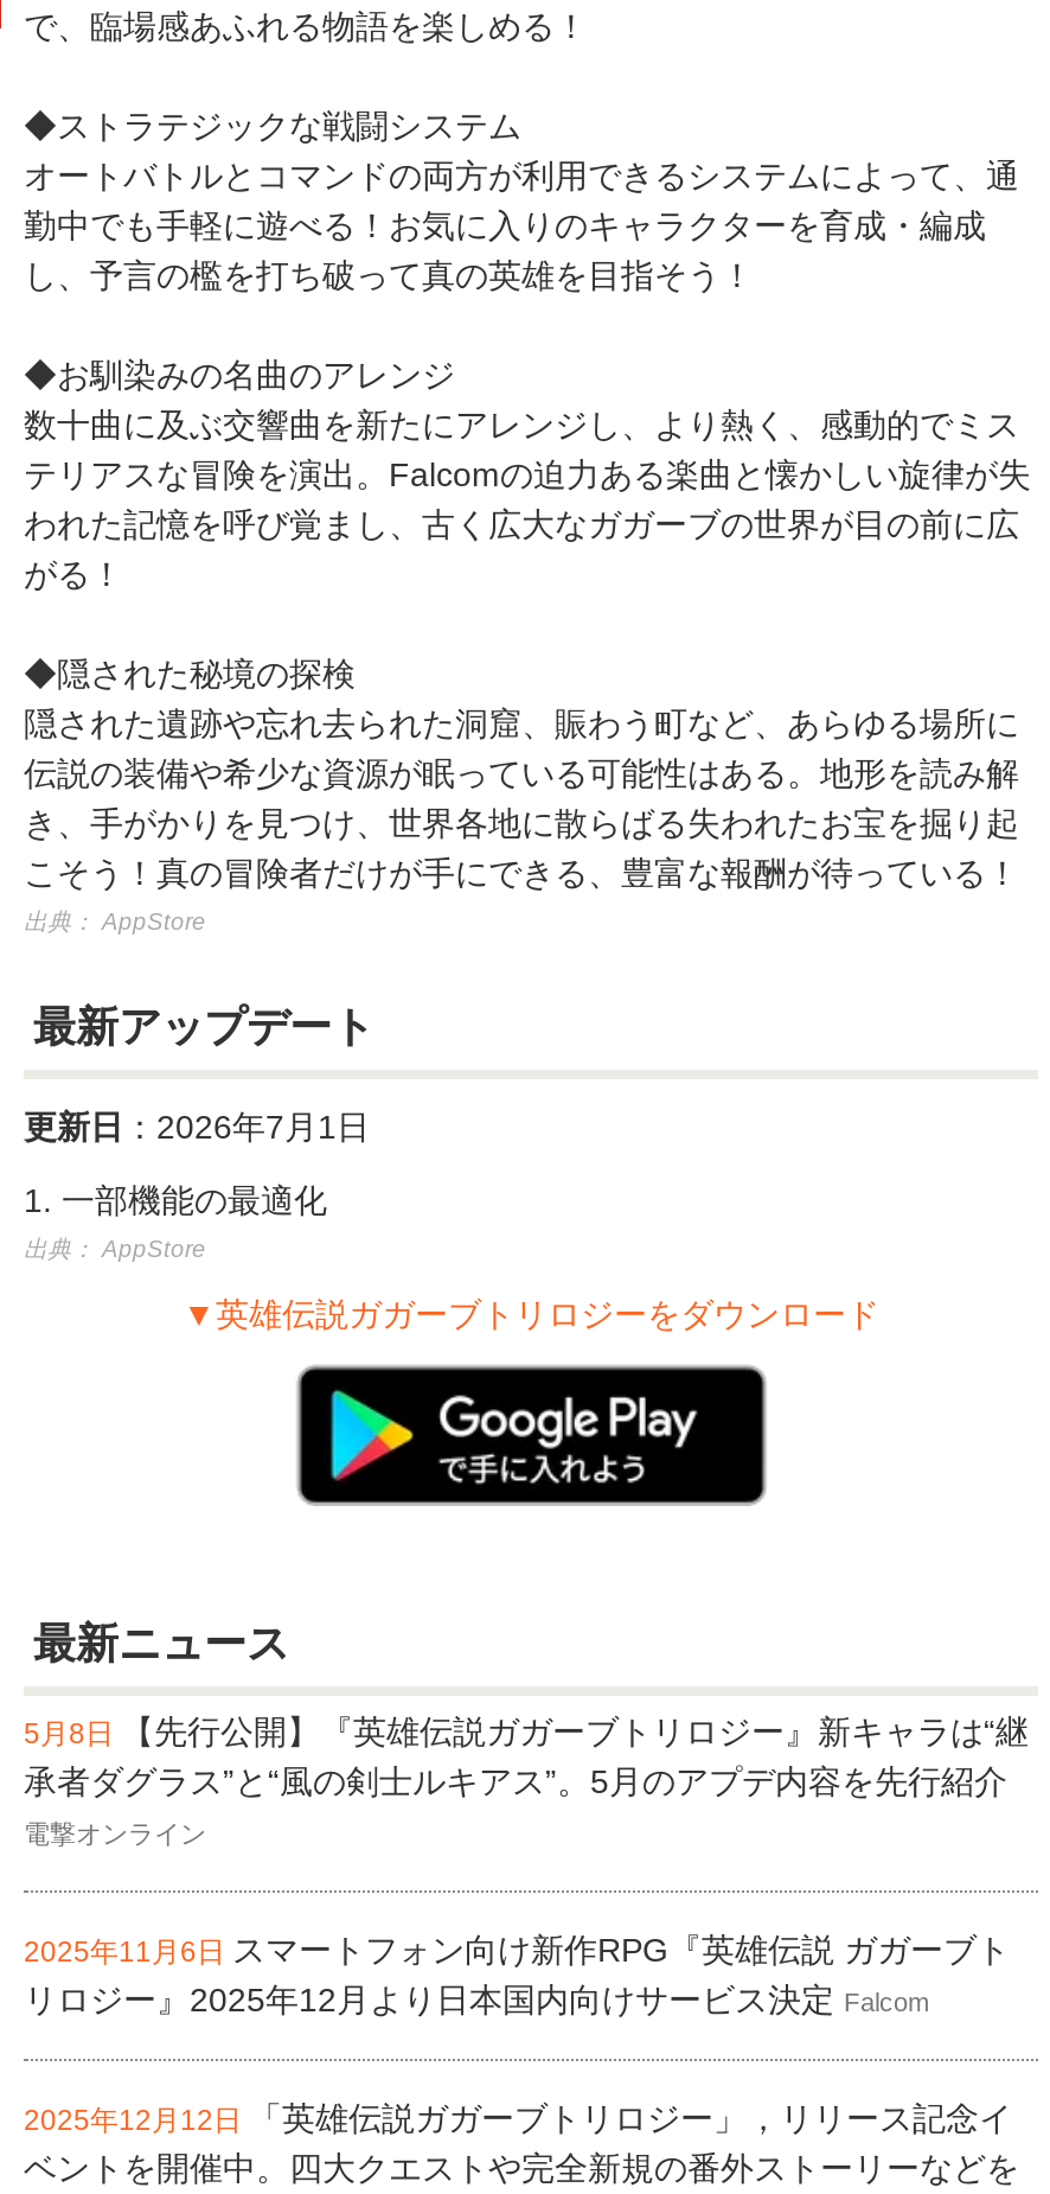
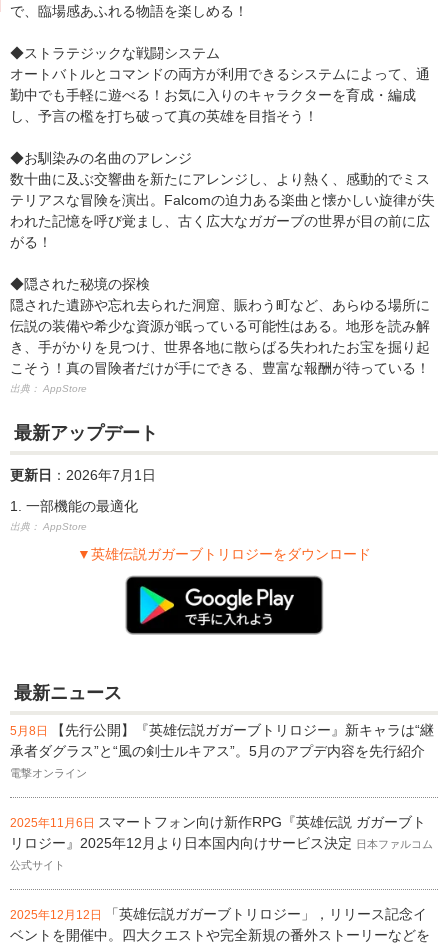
- リロジー』2025年12月より日本国内向けサービス決定Falcom
+ リロジー』2025年12月より日本国内向けサービス決定日本ファルコム
+ 公式サイト
